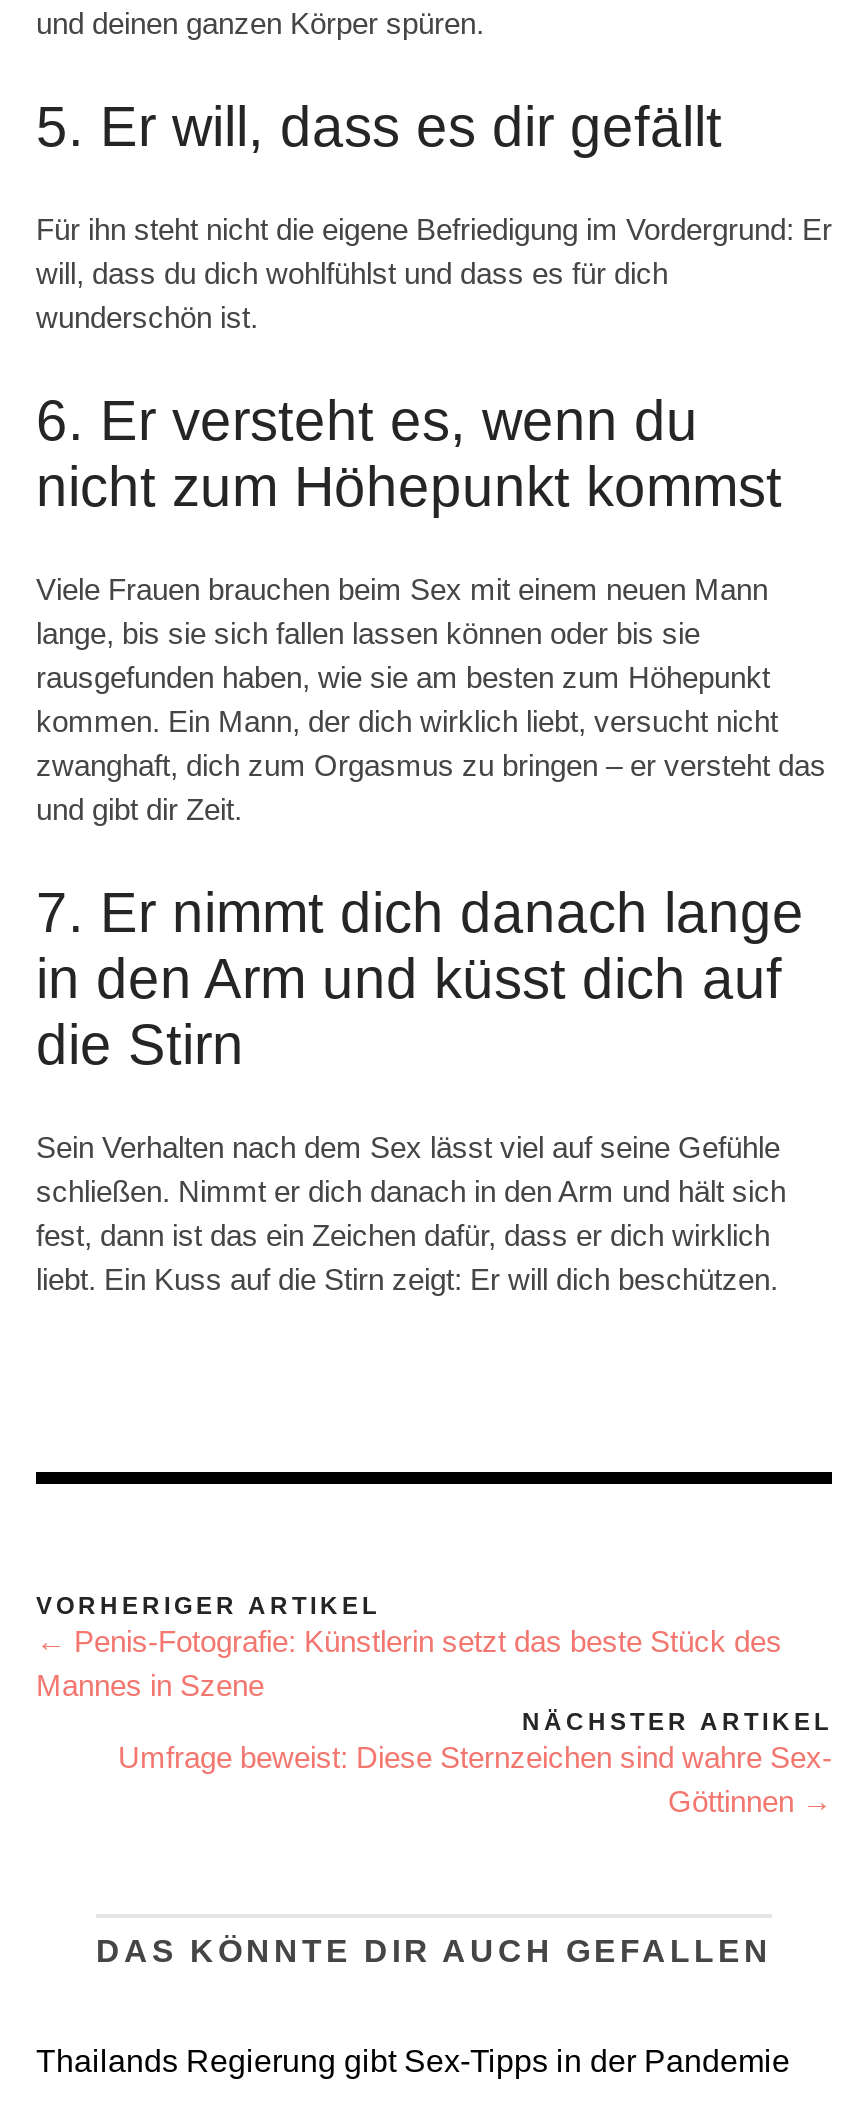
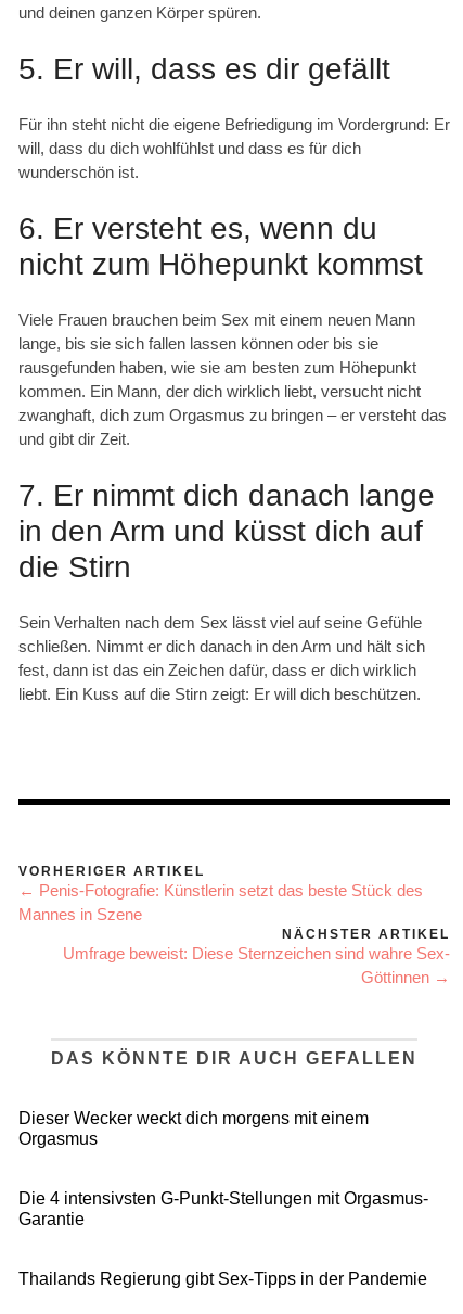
+ Dieser Wecker weckt dich morgens mit einem
+ Orgasmus
+ Die 4 intensivsten G-Punkt-Stellungen mit Orgasmus-
+ Garantie
